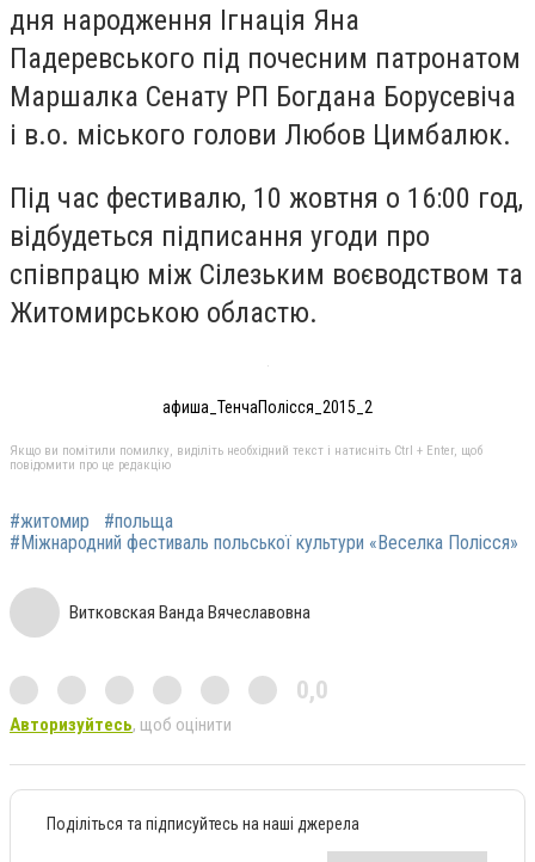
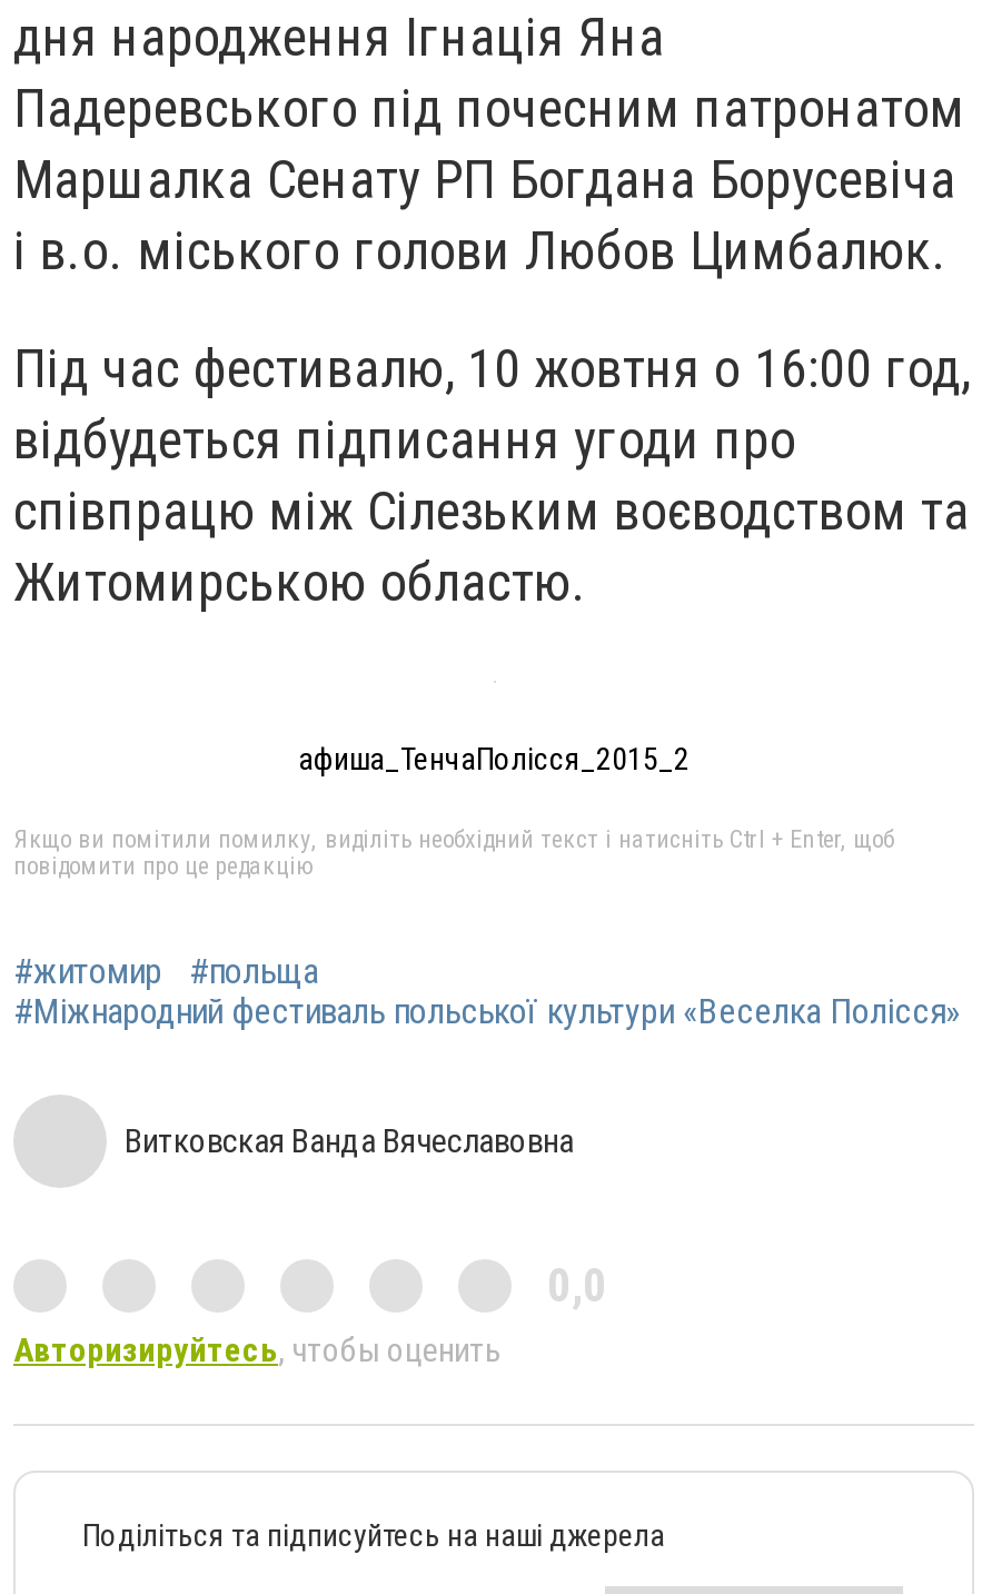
- Авторизуйтесь, щоб оцінити
+ Авторизируйтесь, чтобы оценить
